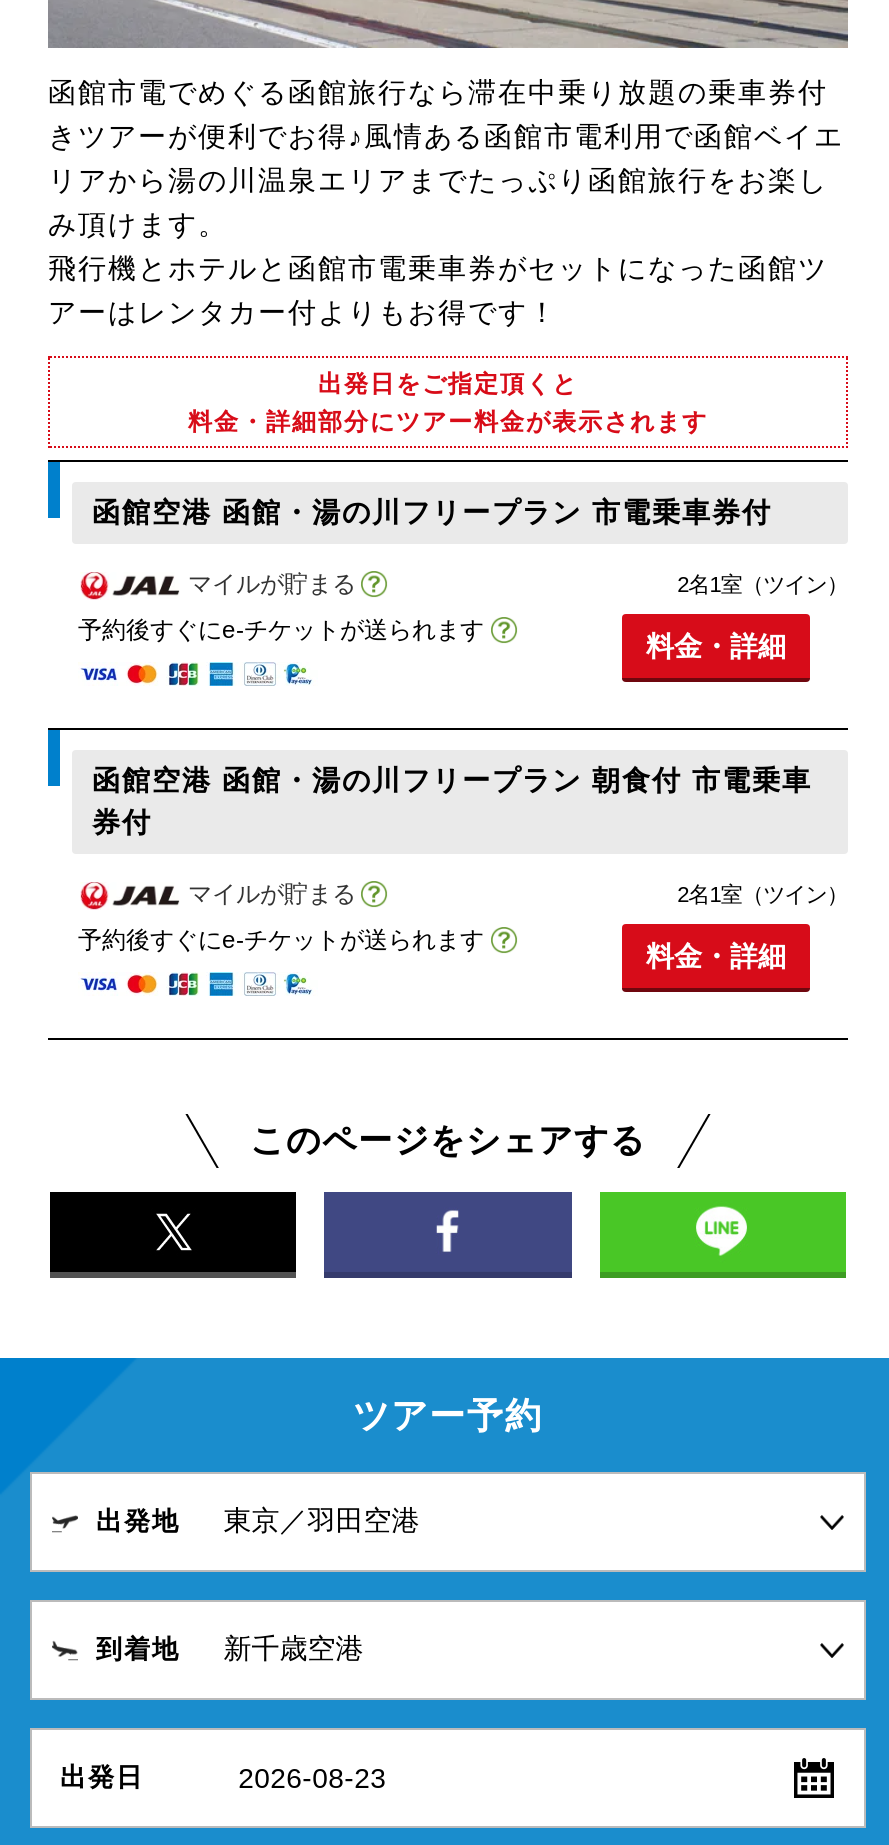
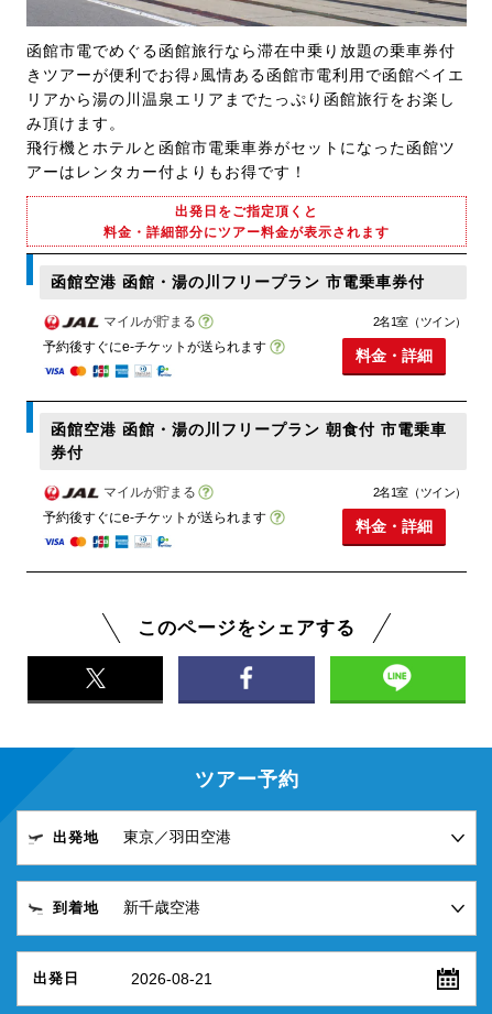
- 2026-08-23
+ 2026-08-21
